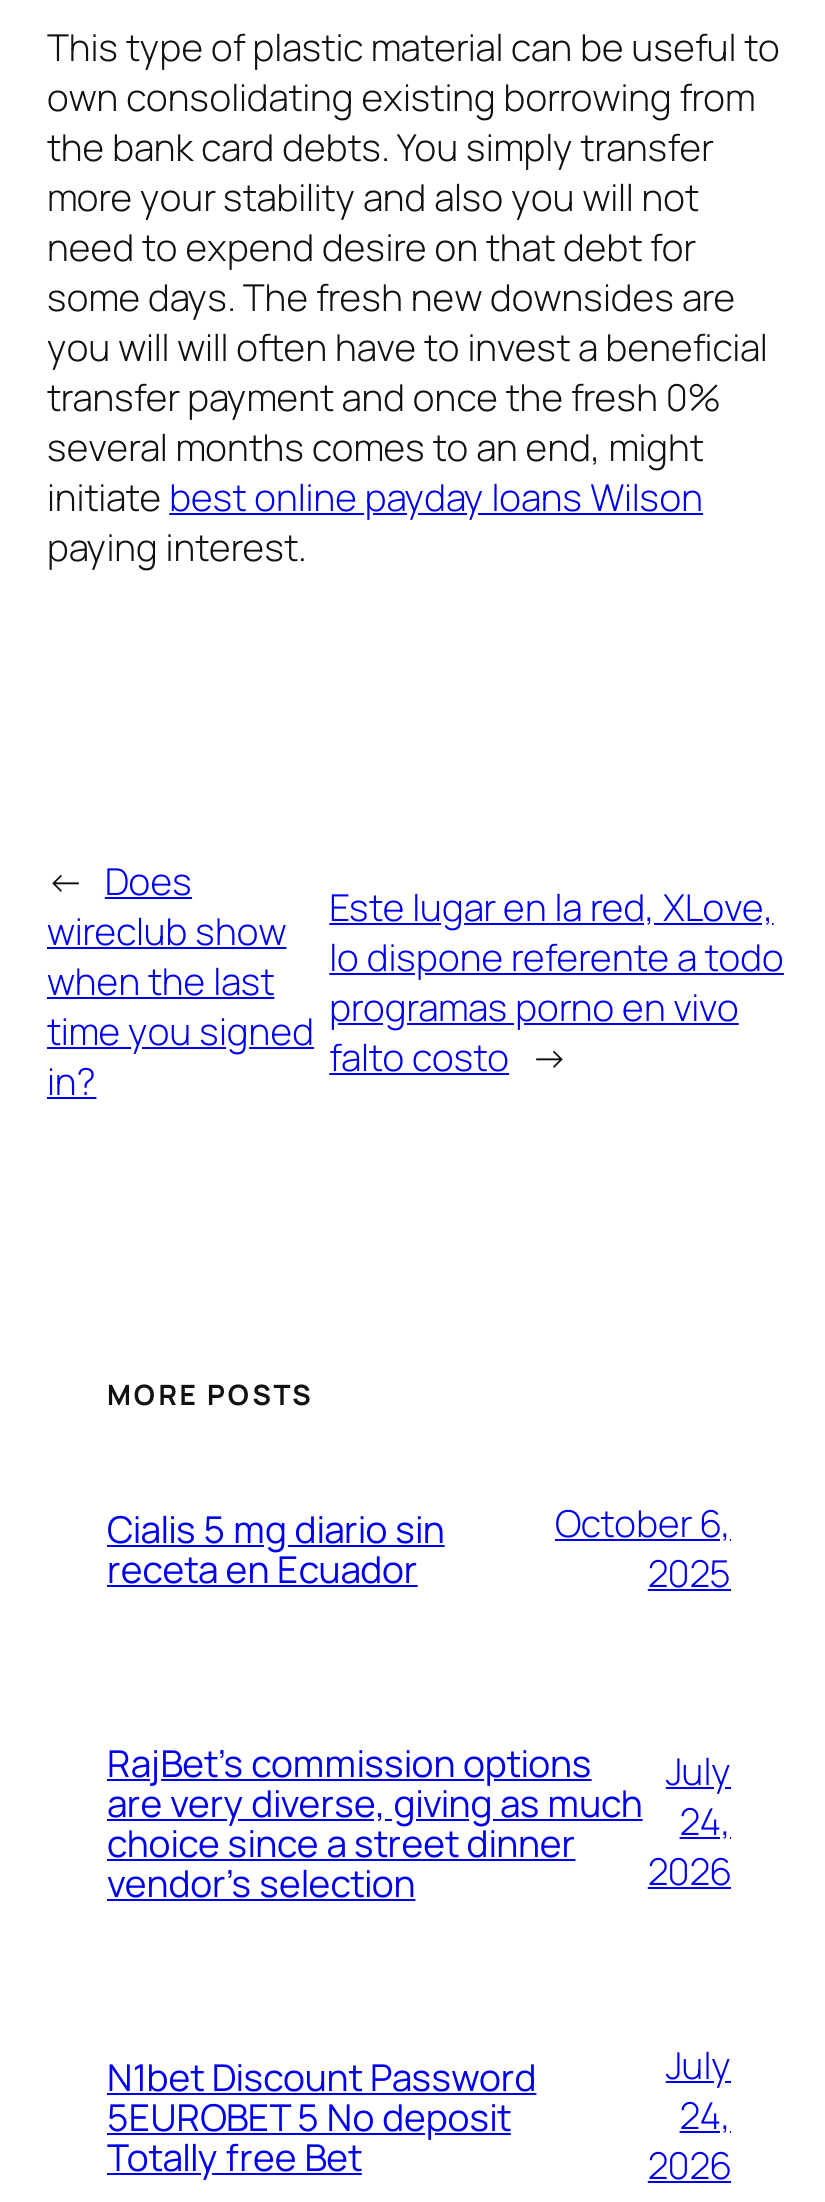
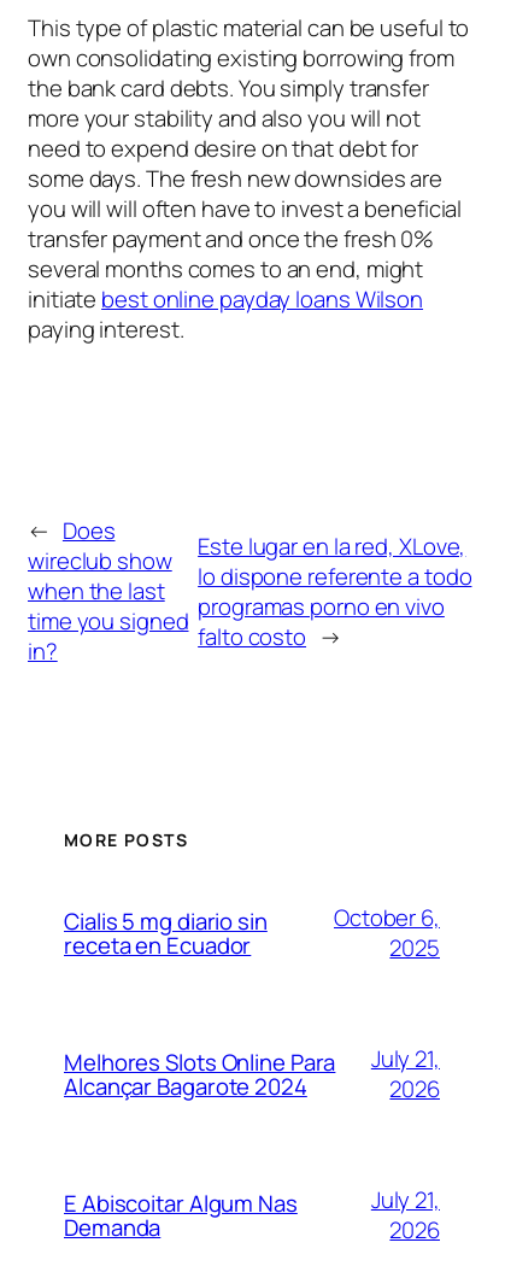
- RajBet’s commission options
- are very diverse, giving as much
- choice since a street dinner
- vendor’s selection
+ Melhores Slots Online Para
+ Alcançar Bagarote 2024

- July
- 24,
+ July 21,

- N1bet Discount Password
- 5EUROBET 5 No deposit
- Totally free Bet
+ E Abiscoitar Algum Nas
+ Demanda

- July
- 24,
+ July 21,
